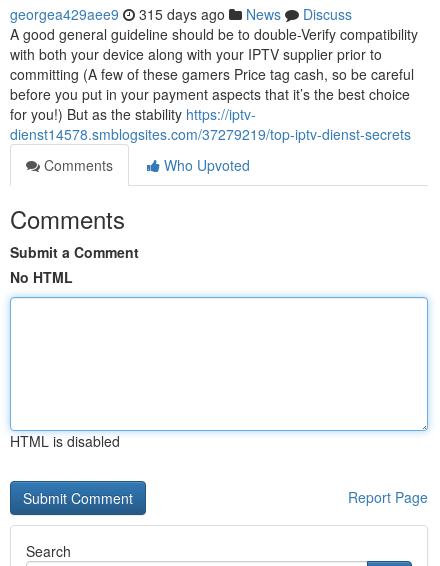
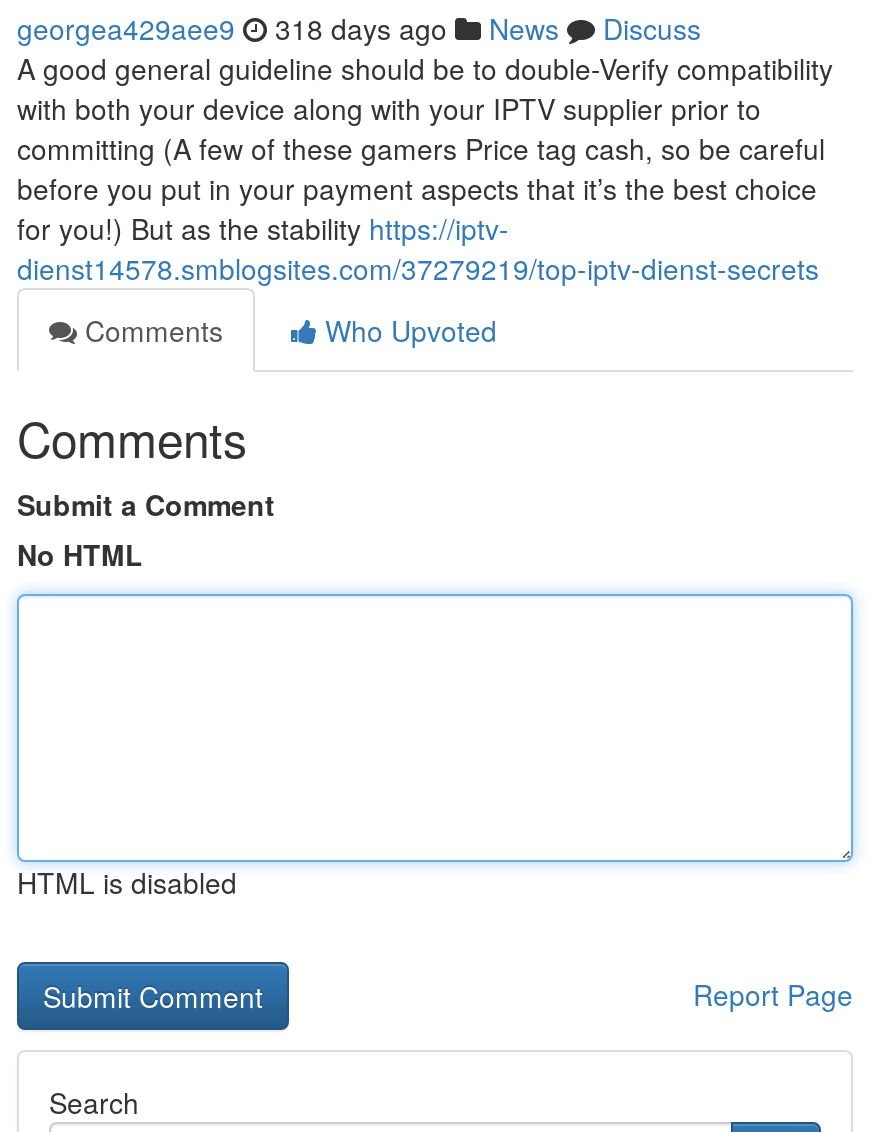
- georgea429aee9 315 days ago News Discuss
+ georgea429aee9 318 days ago News Discuss
